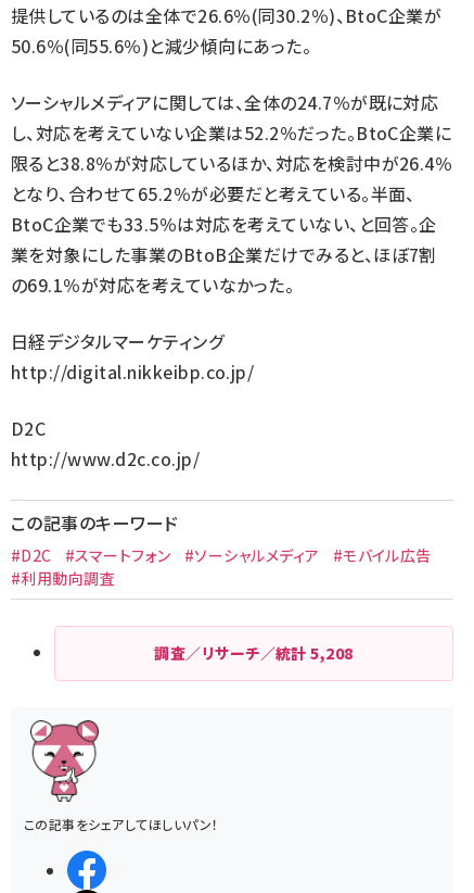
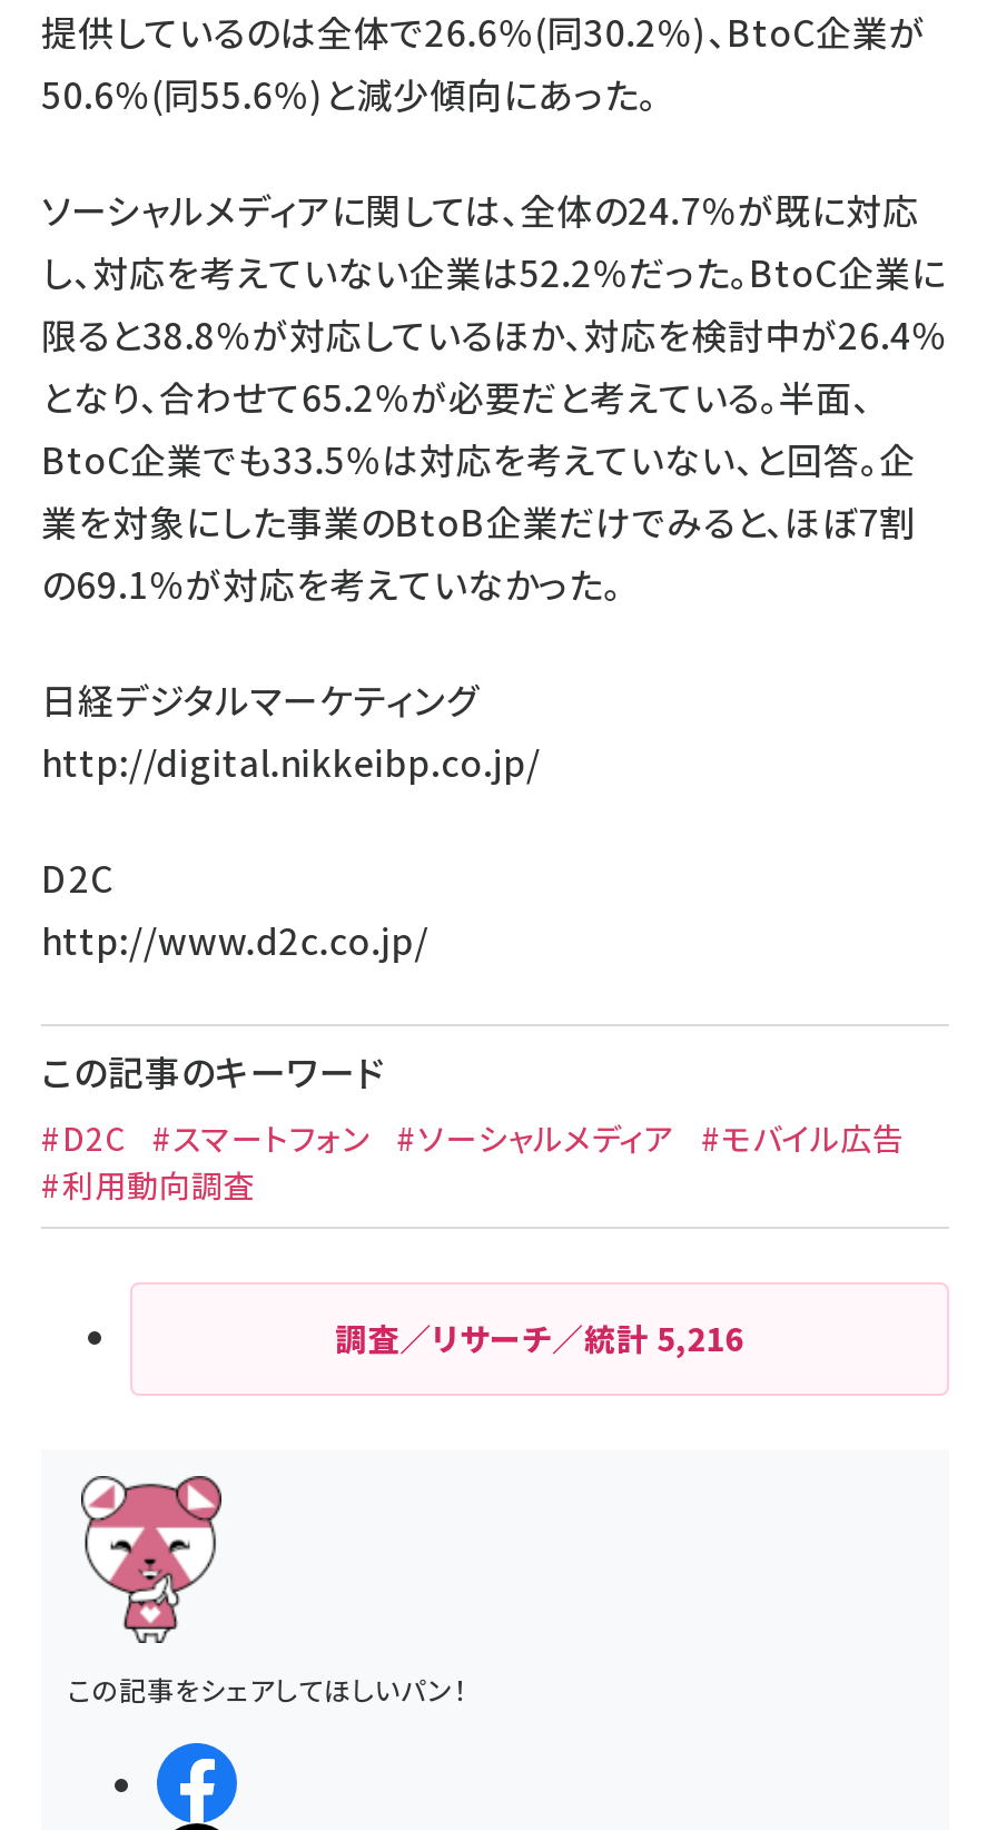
- 調査／リサーチ／統計5,208
+ 調査／リサーチ／統計5,216
